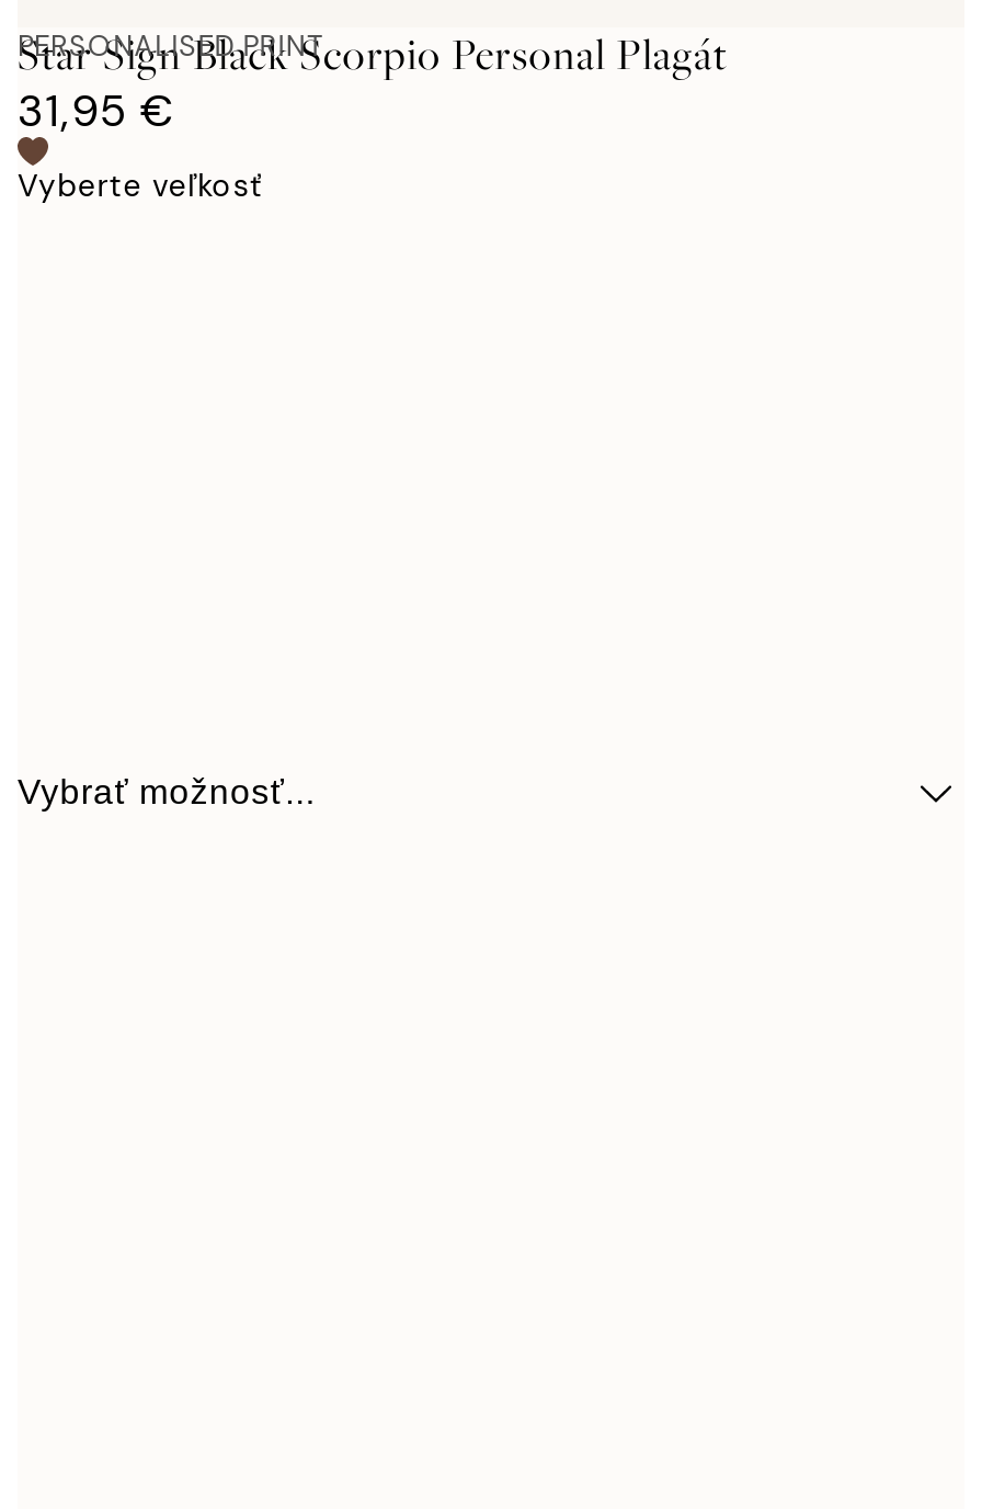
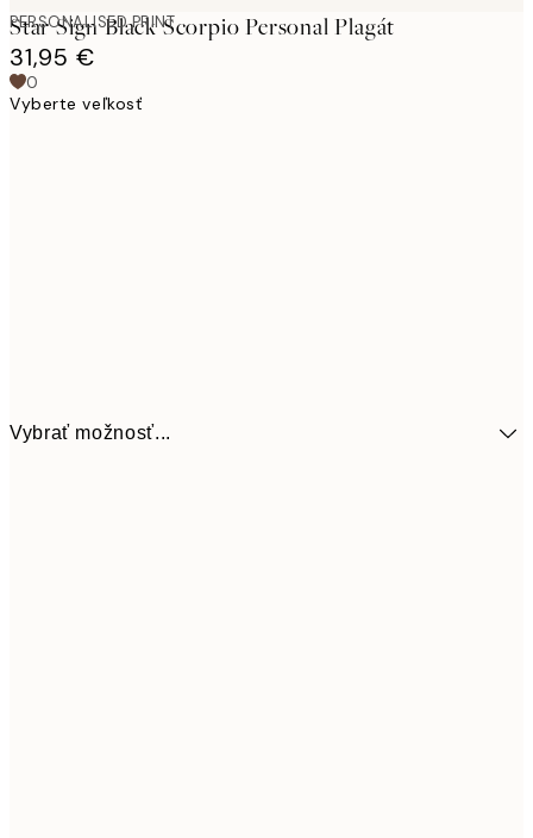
+ 0
